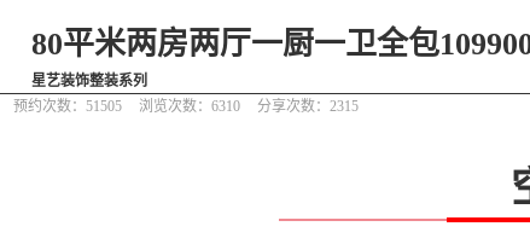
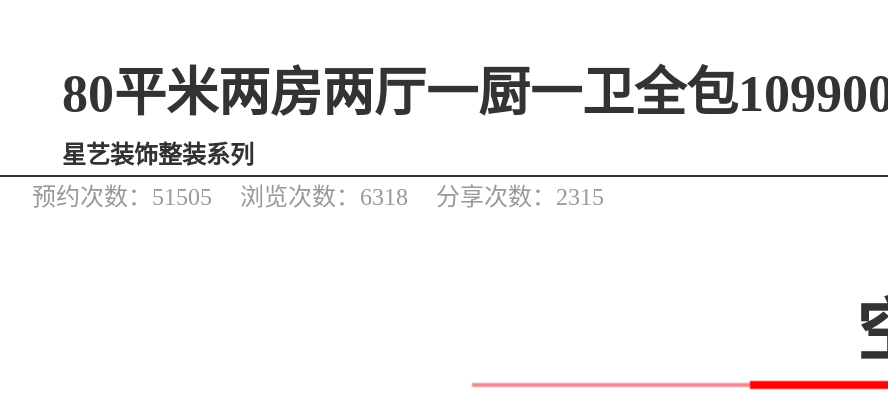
- 预约次数：51505 浏览次数：6310 分享次数：2315
+ 预约次数：51505 浏览次数：6318 分享次数：2315
